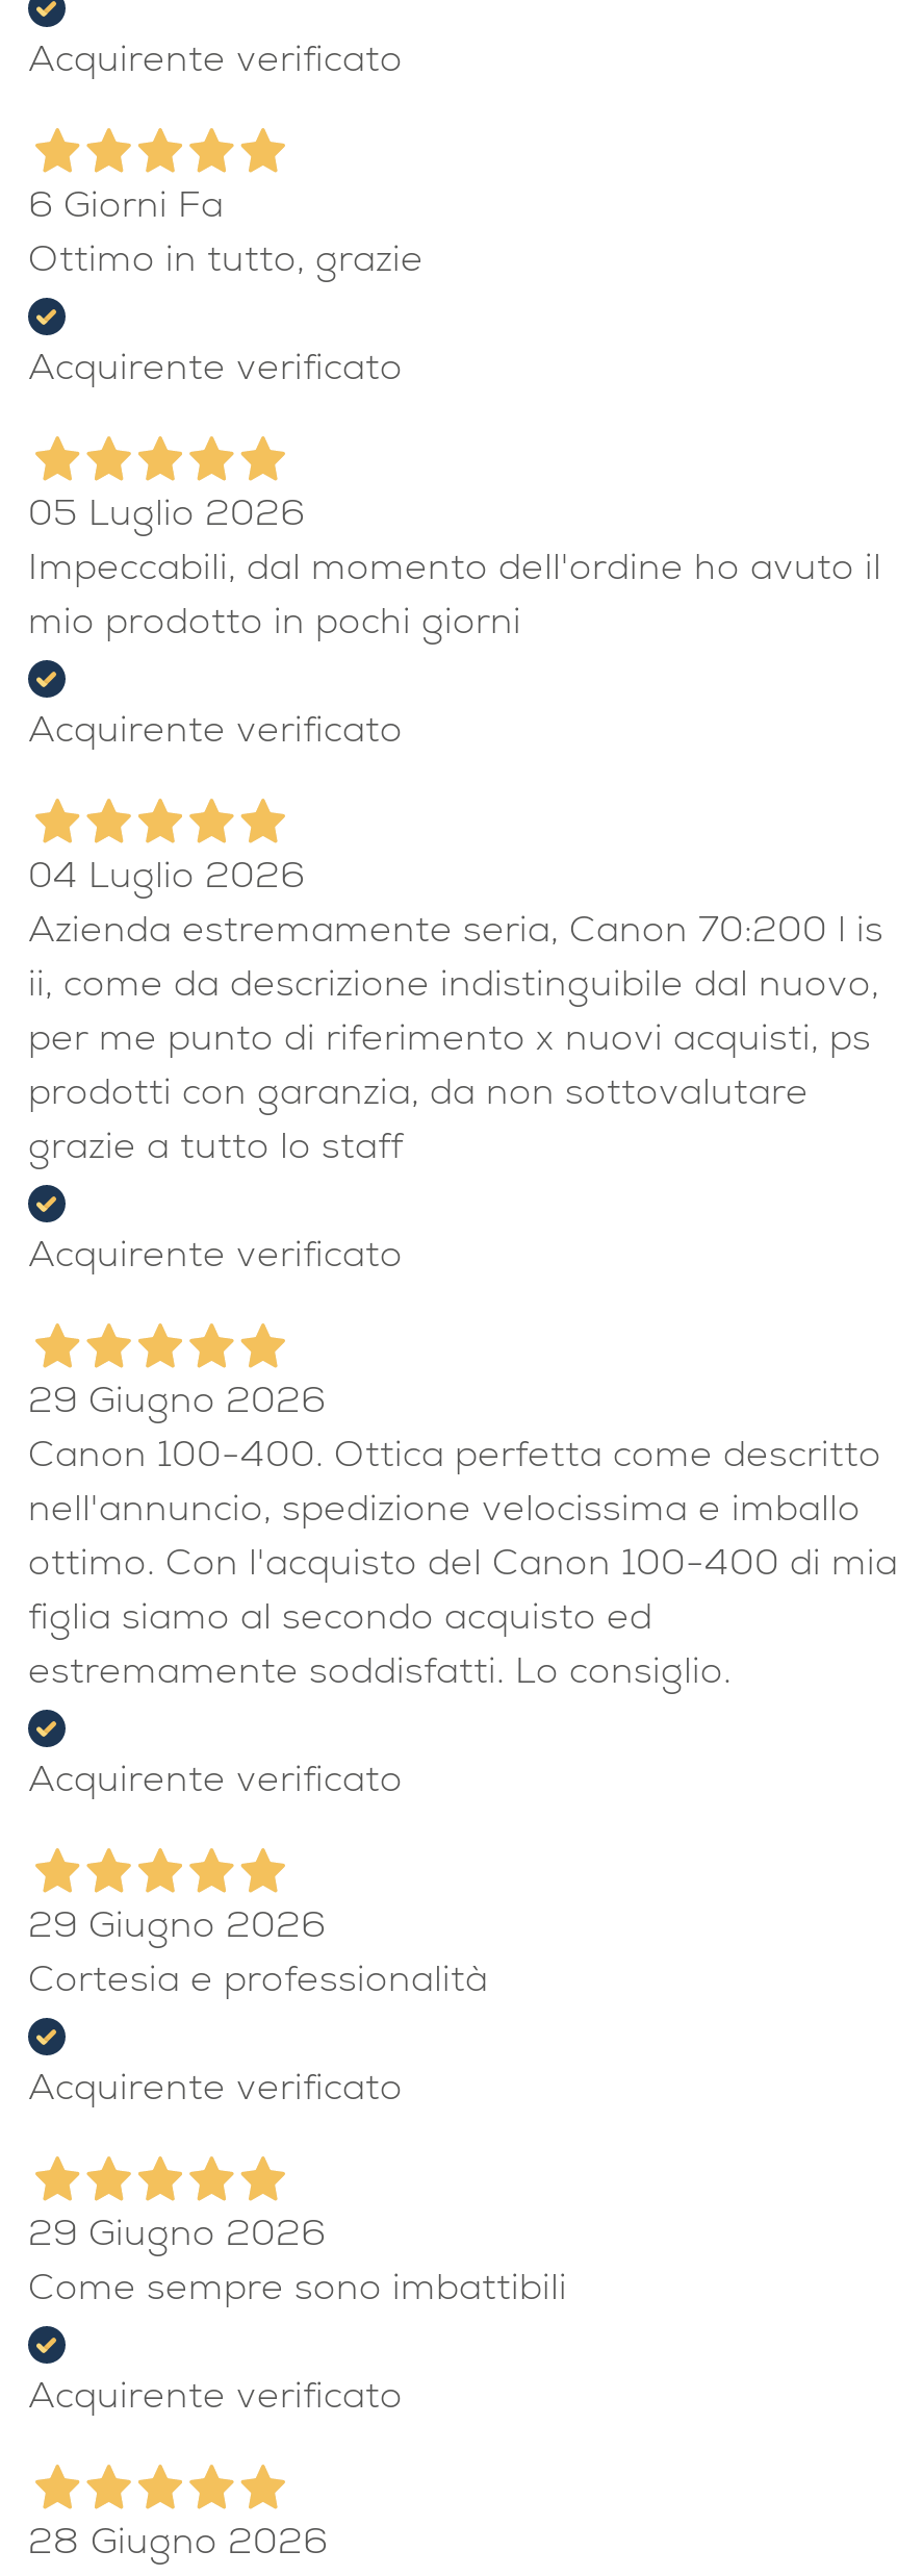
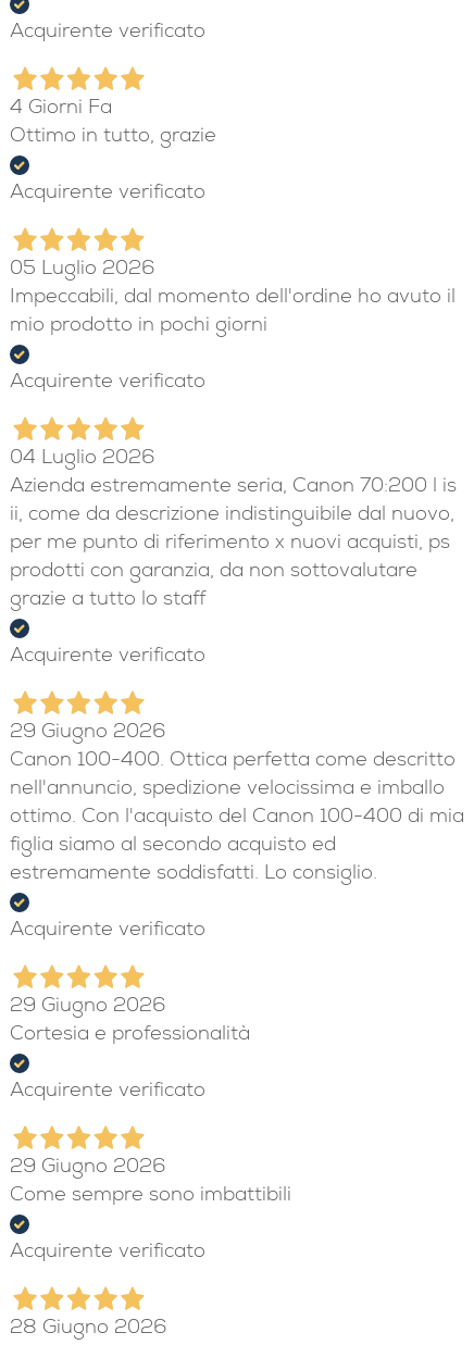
- 6 Giorni Fa
+ 4 Giorni Fa
